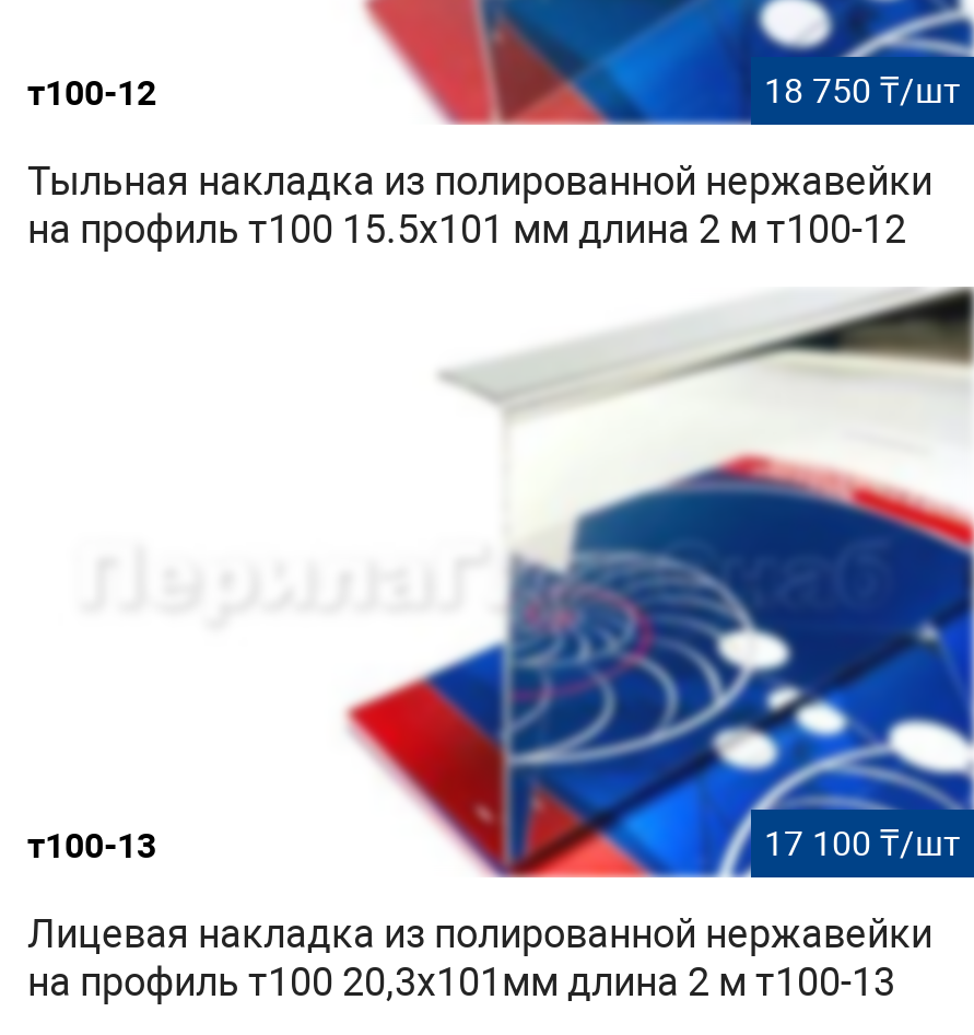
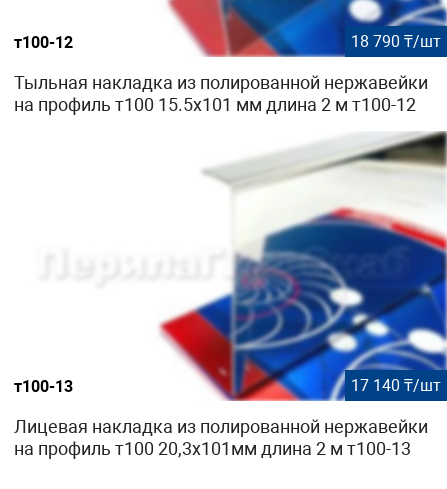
- 18 750 ₸/шт
+ 18 790 ₸/шт

- 17 100 ₸/шт
+ 17 140 ₸/шт
